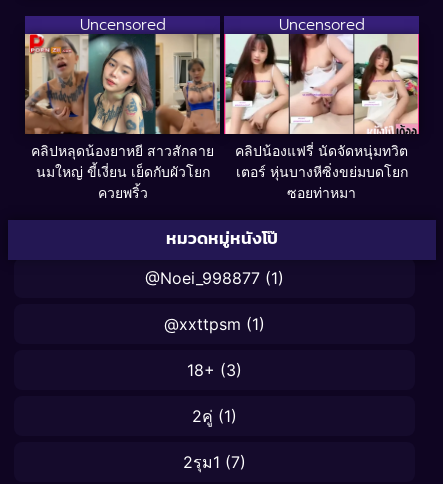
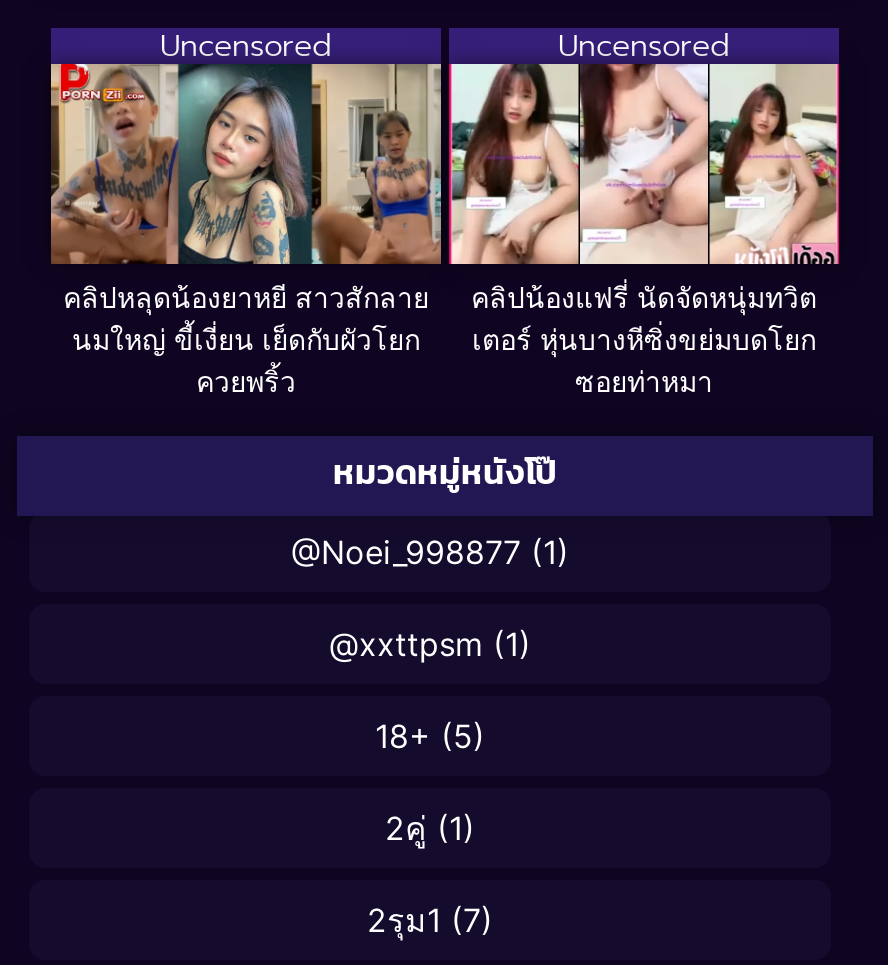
- 18+ (3)
+ 18+ (5)
